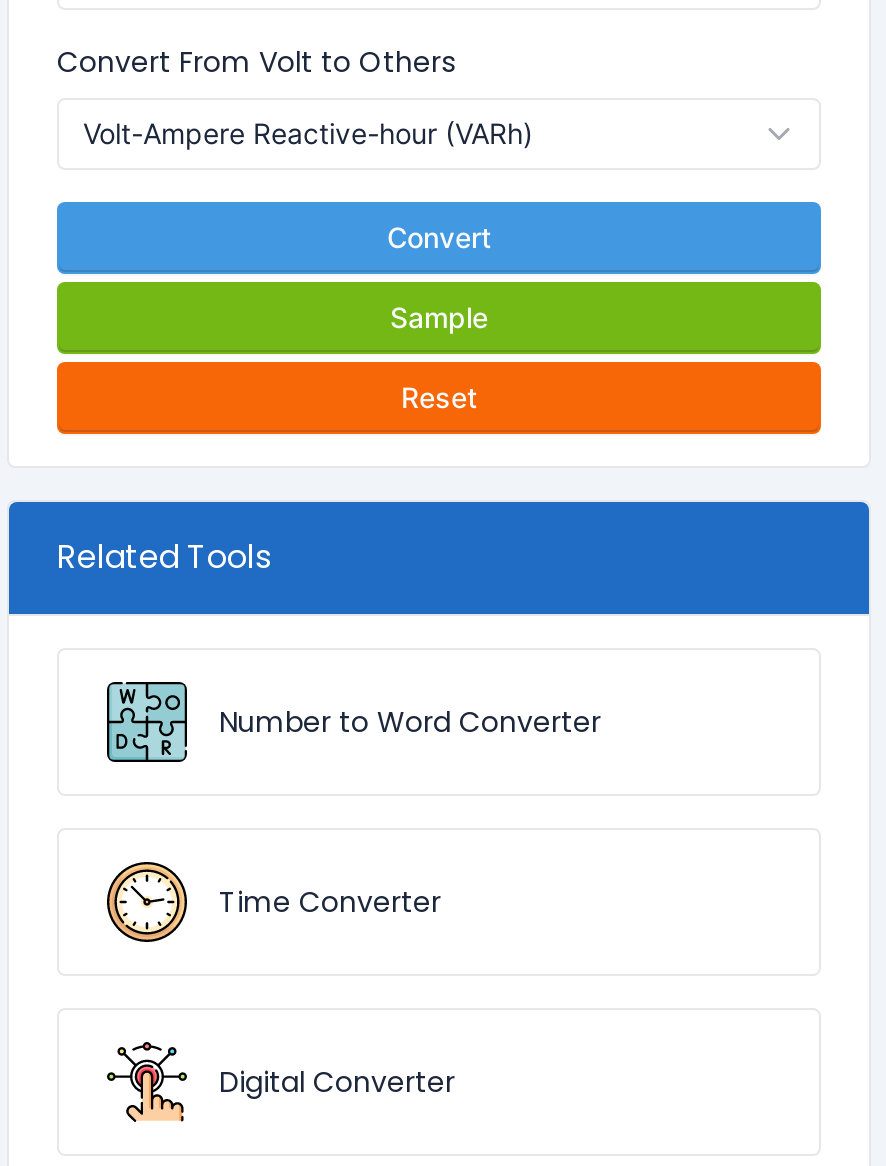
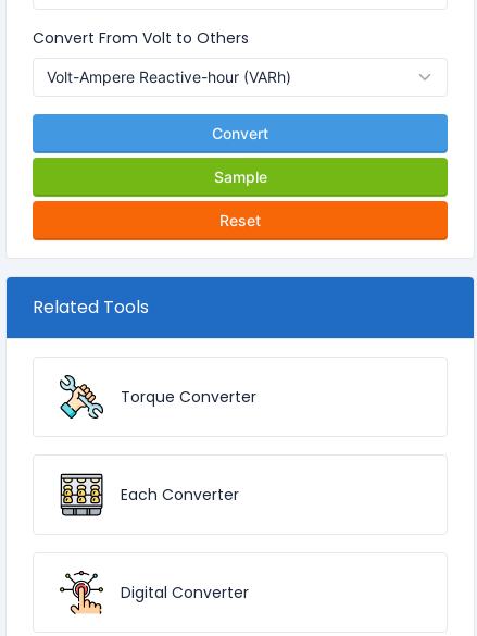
- [image]
- Number to Word Converter
+ [image]
+ Torque Converter

- [image]
- Time Converter
+ [image]
+ Each Converter
